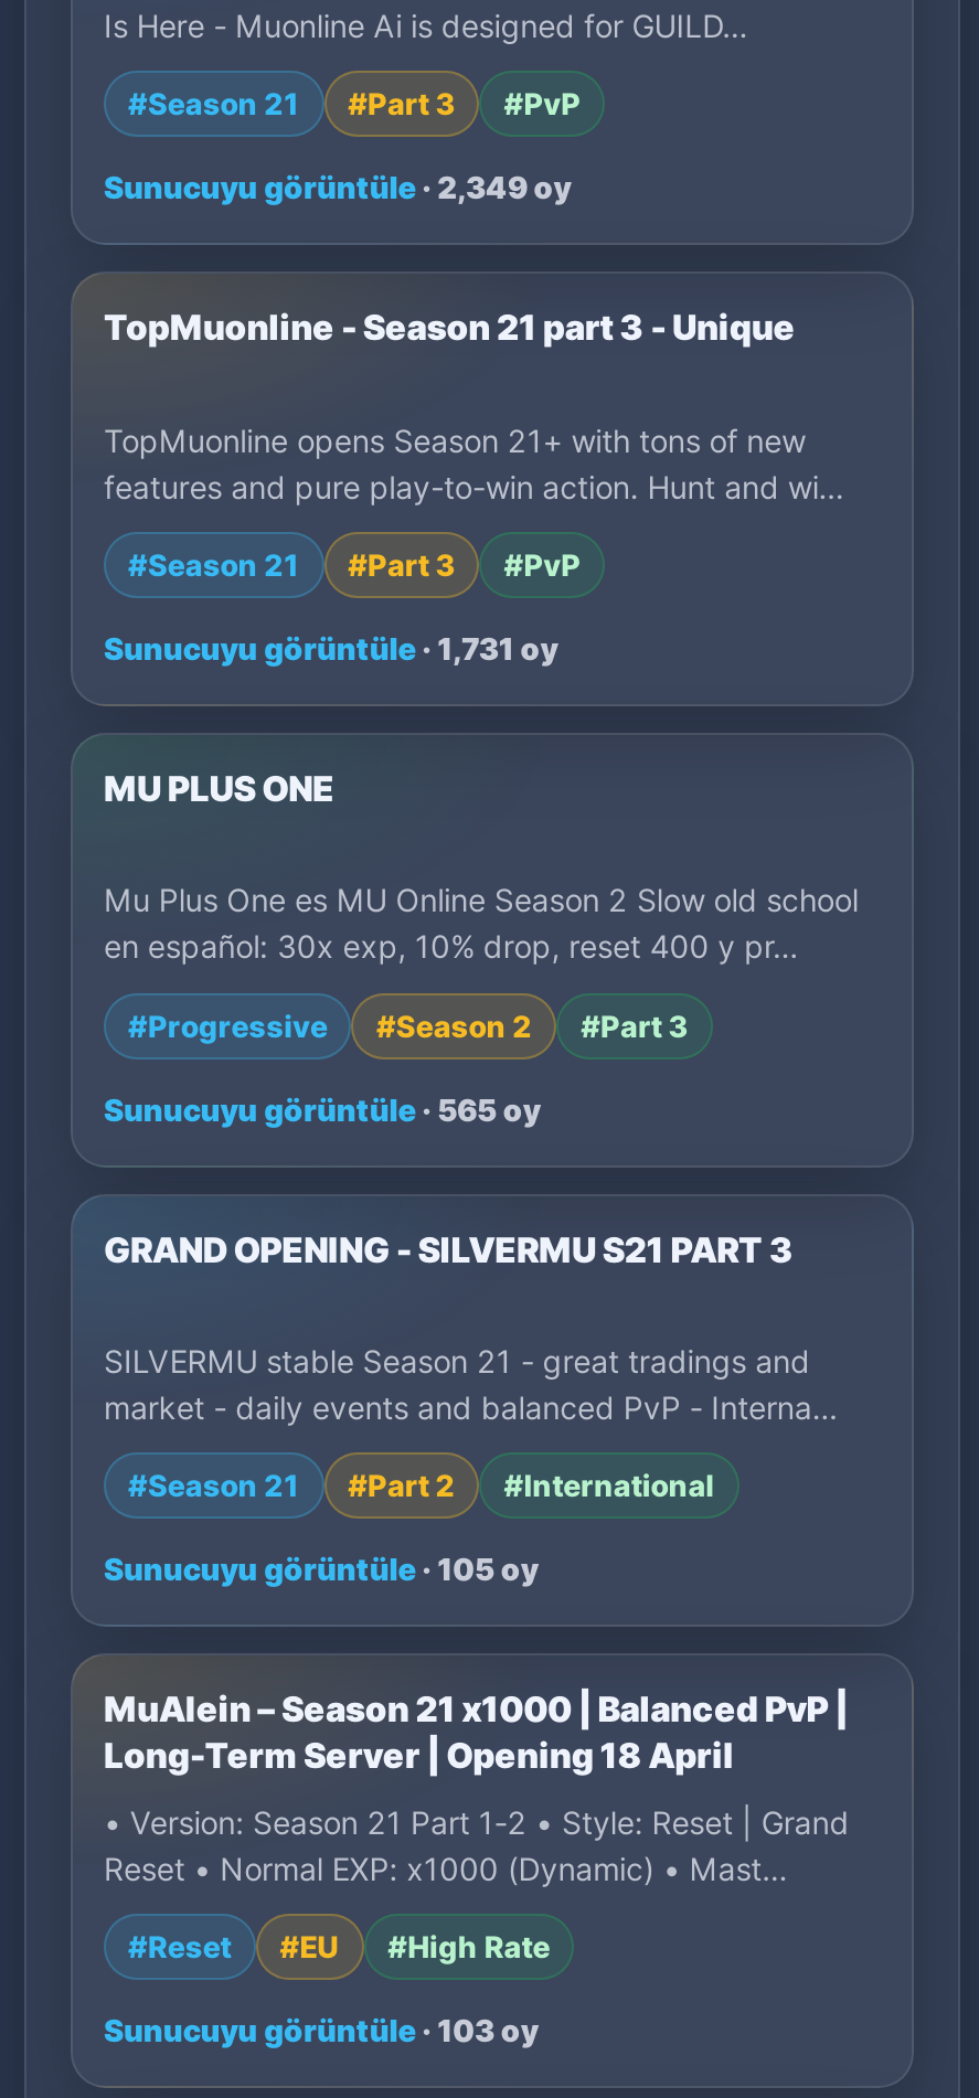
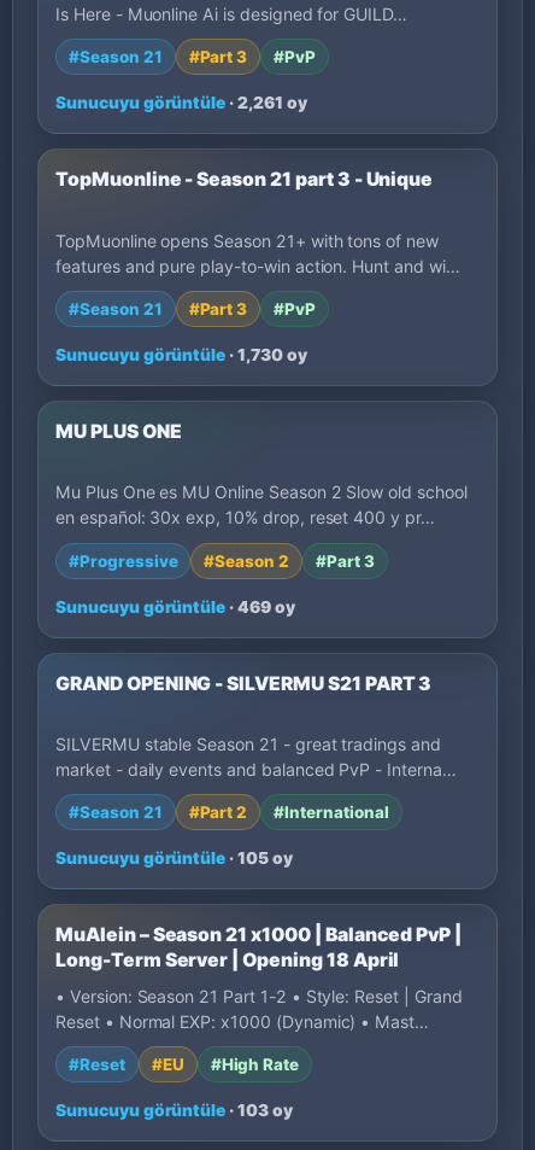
- Sunucuyu görüntüle · 2,349 oy
+ Sunucuyu görüntüle · 2,261 oy

- Sunucuyu görüntüle · 1,731 oy
+ Sunucuyu görüntüle · 1,730 oy

- Sunucuyu görüntüle · 565 oy
+ Sunucuyu görüntüle · 469 oy
